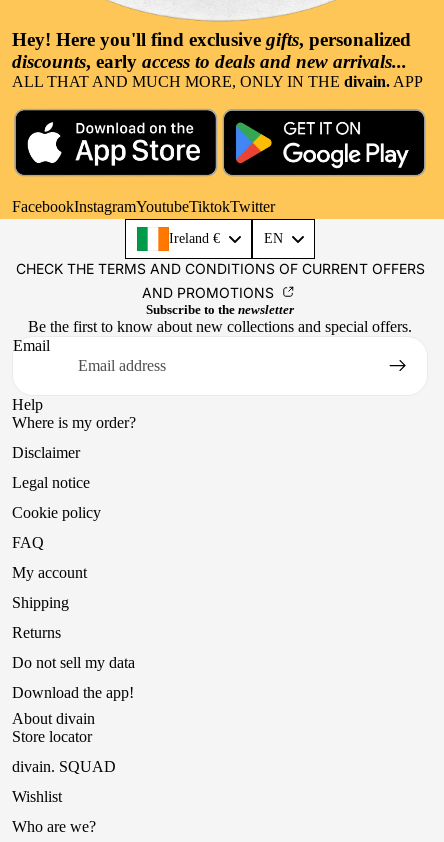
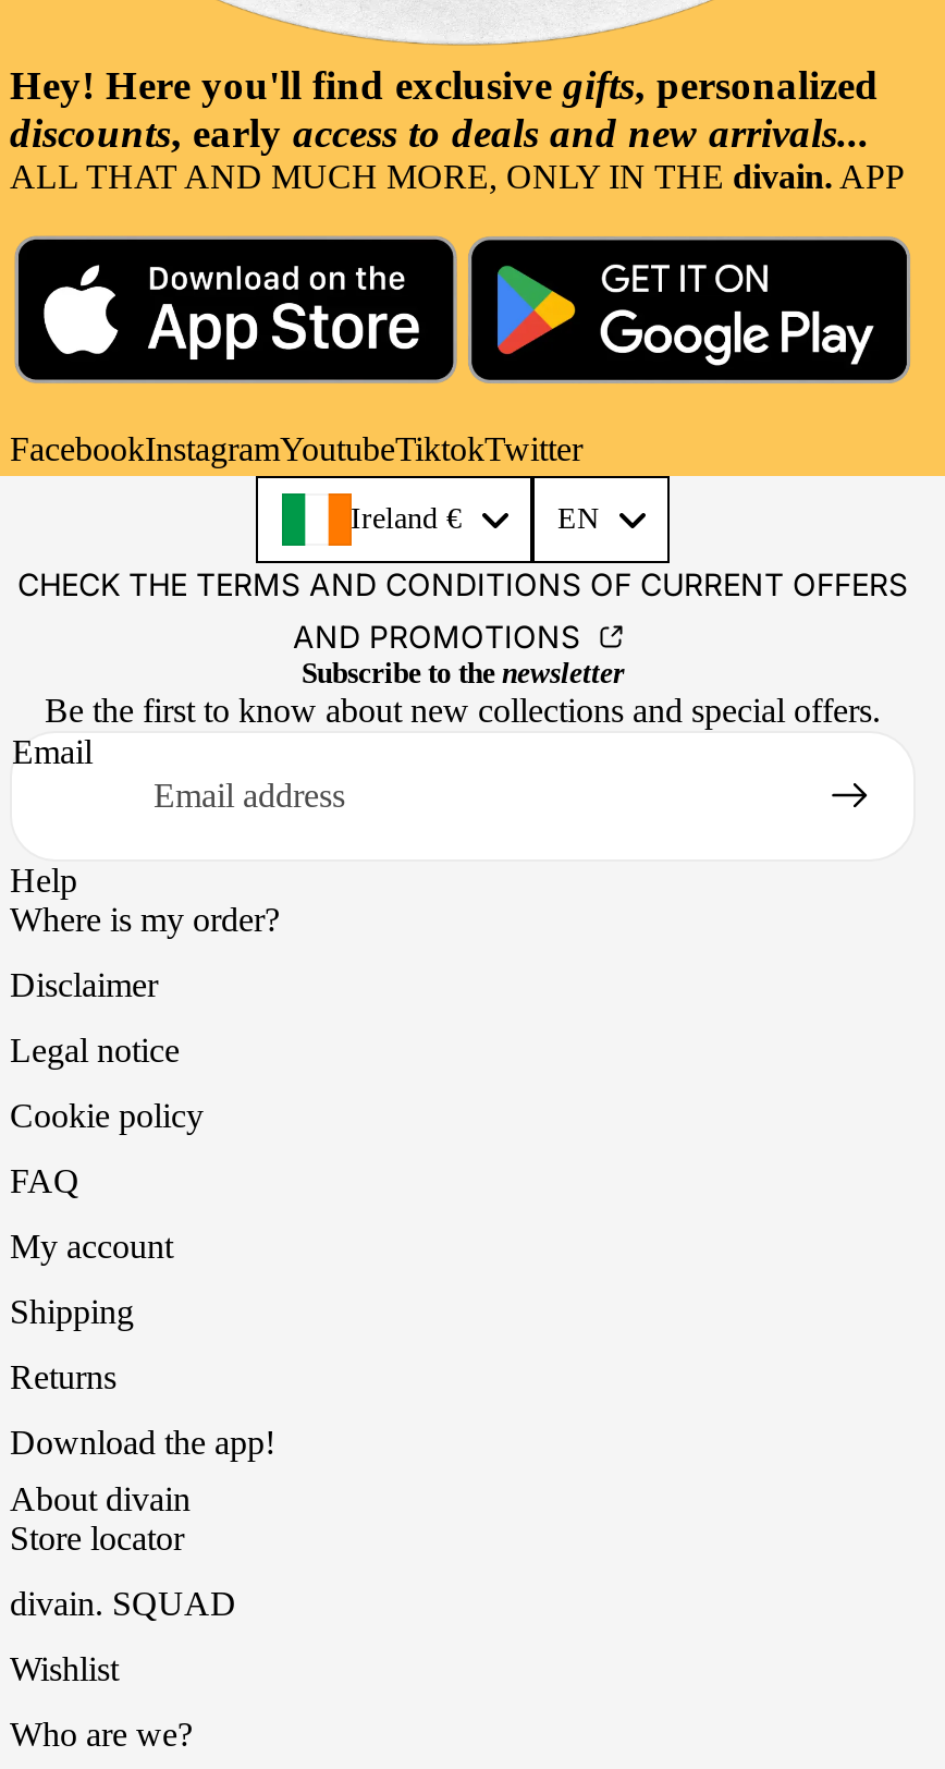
- Do not sell my data
